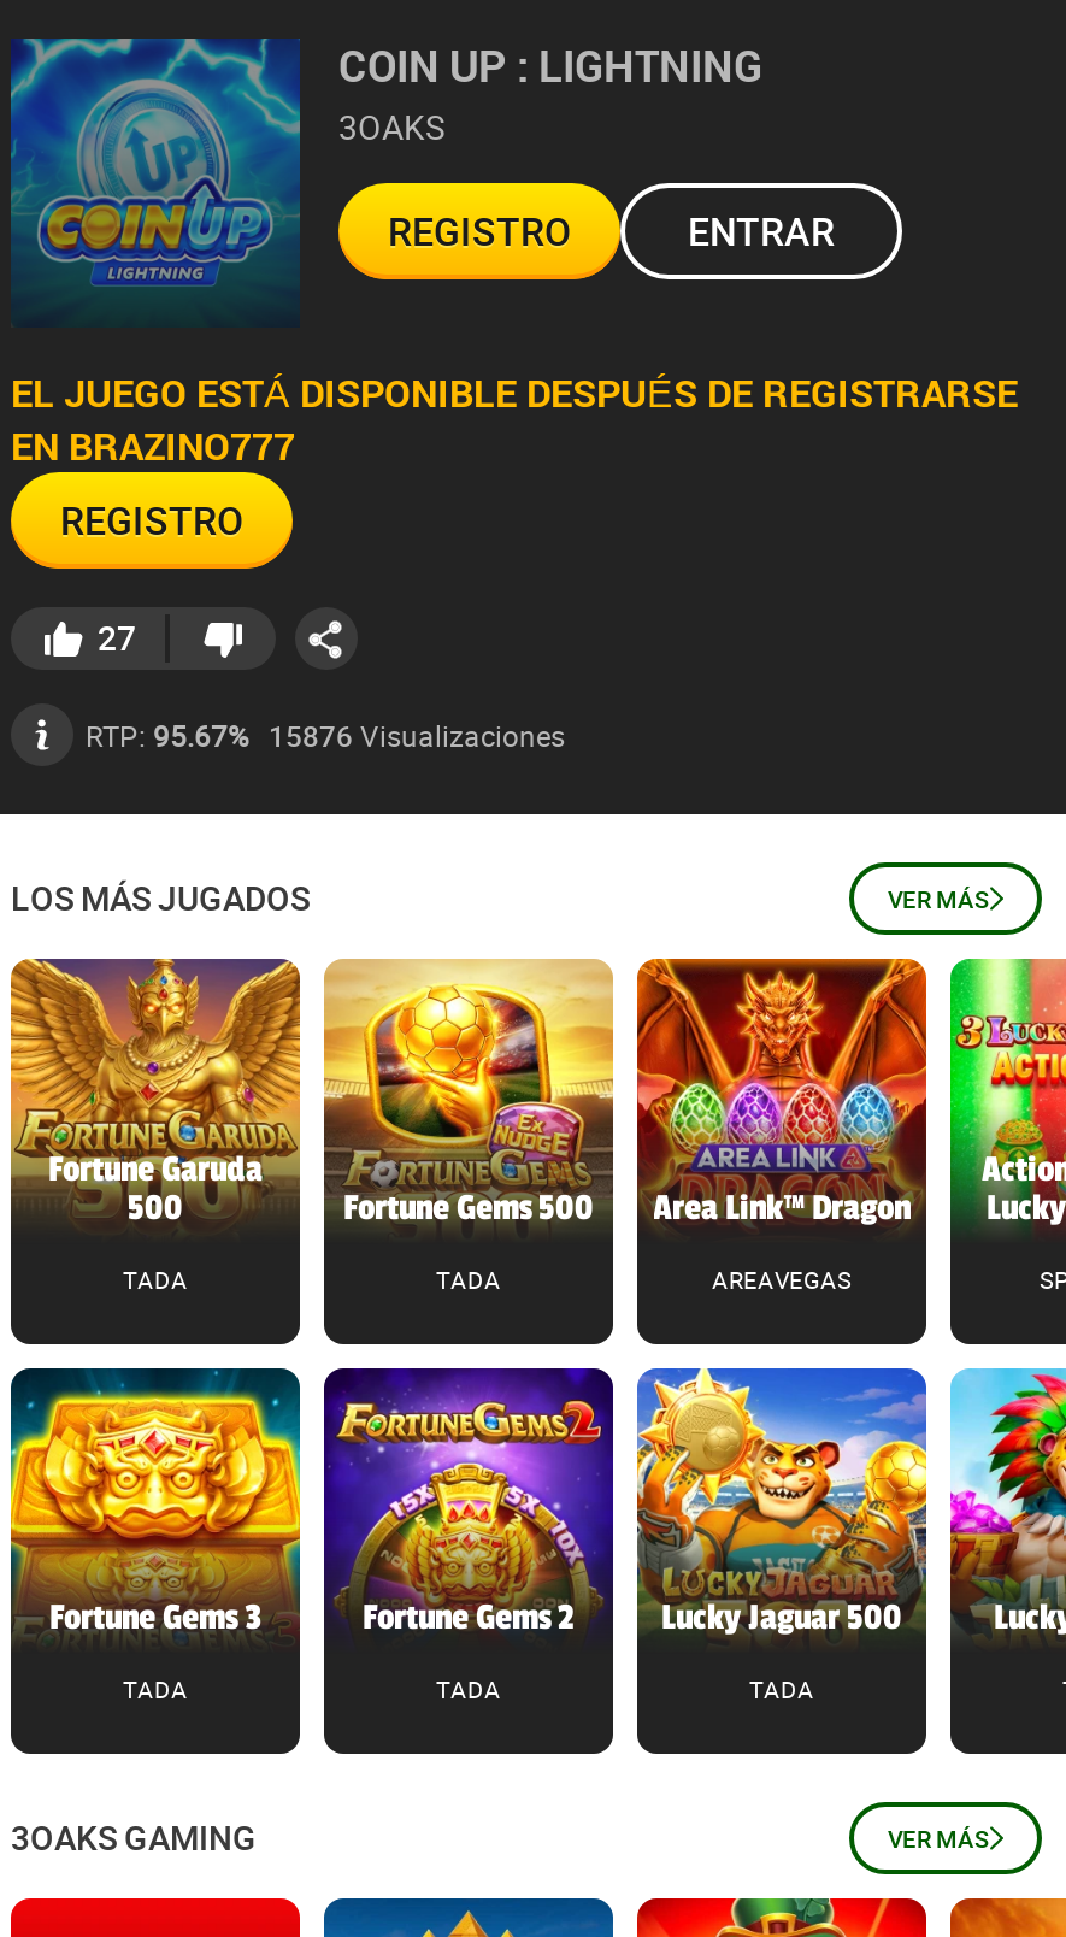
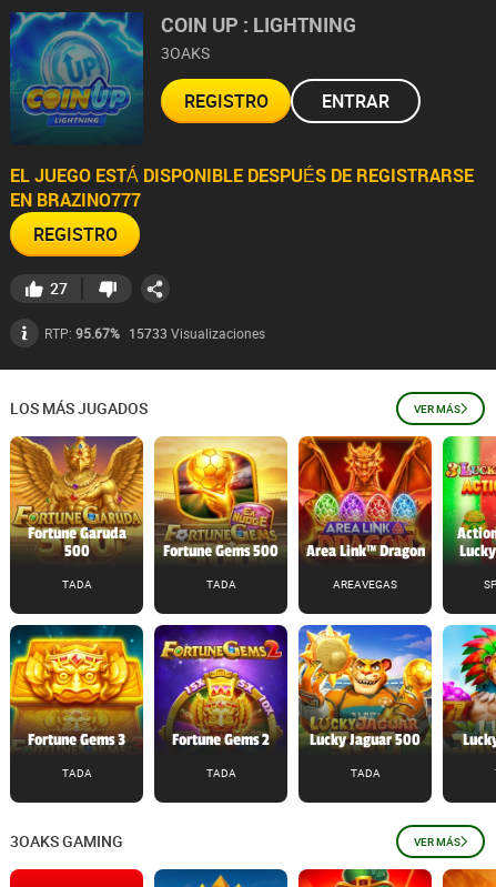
- RTP: 95.67% 15876 Visualizaciones
+ RTP: 95.67% 15733 Visualizaciones
